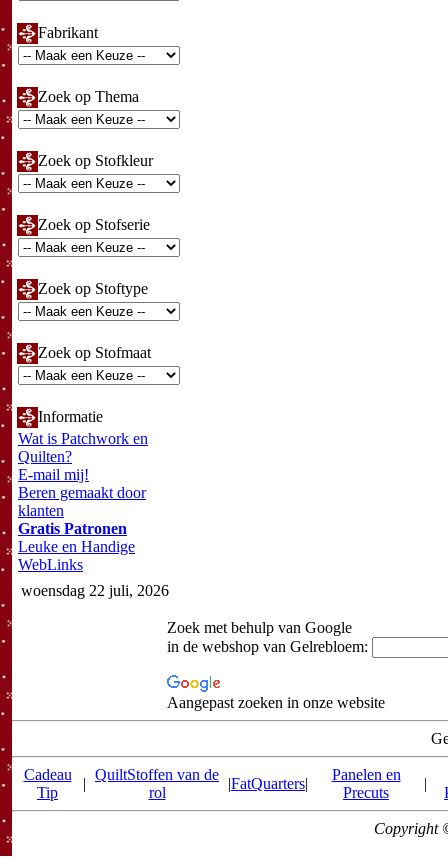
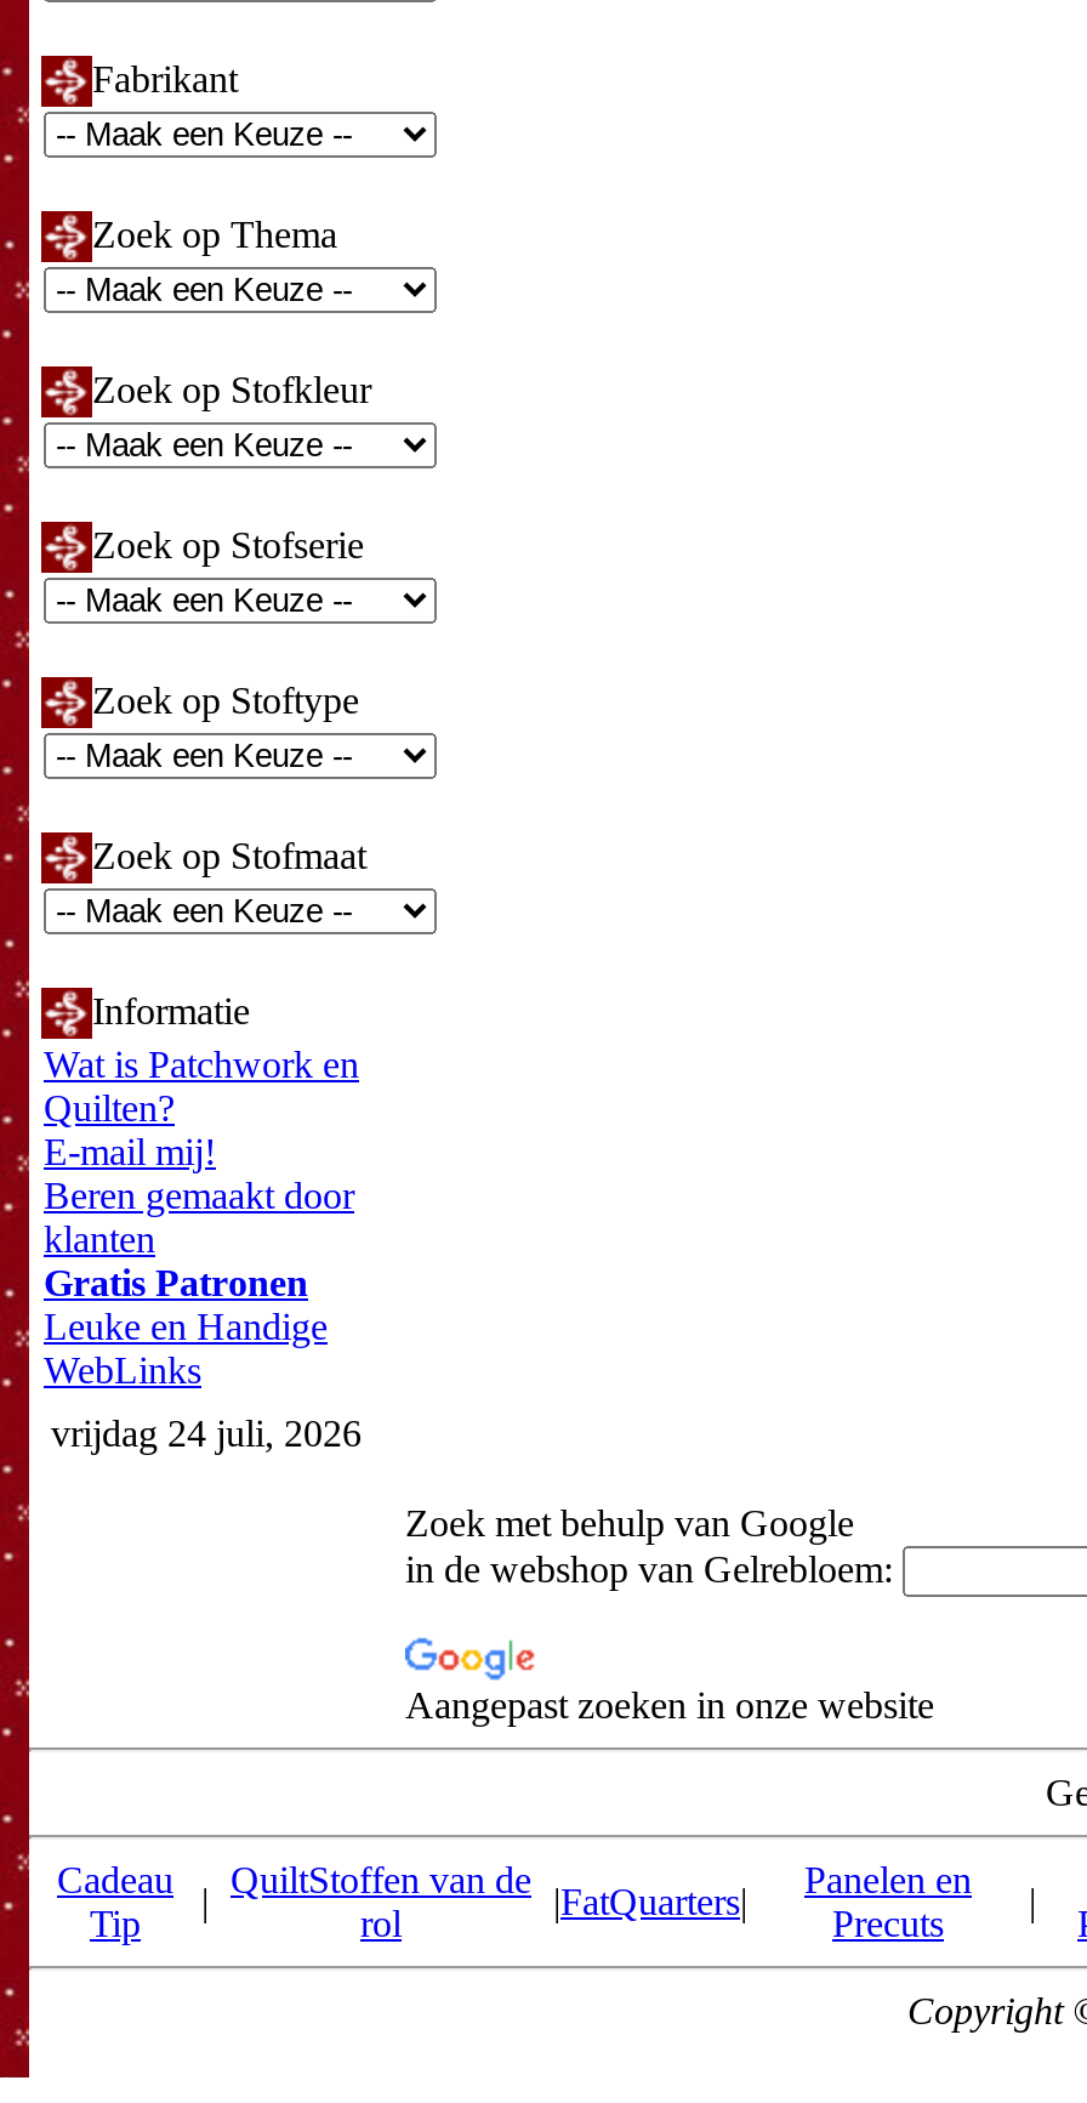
- woensdag 22 juli, 2026
+ vrijdag 24 juli, 2026
